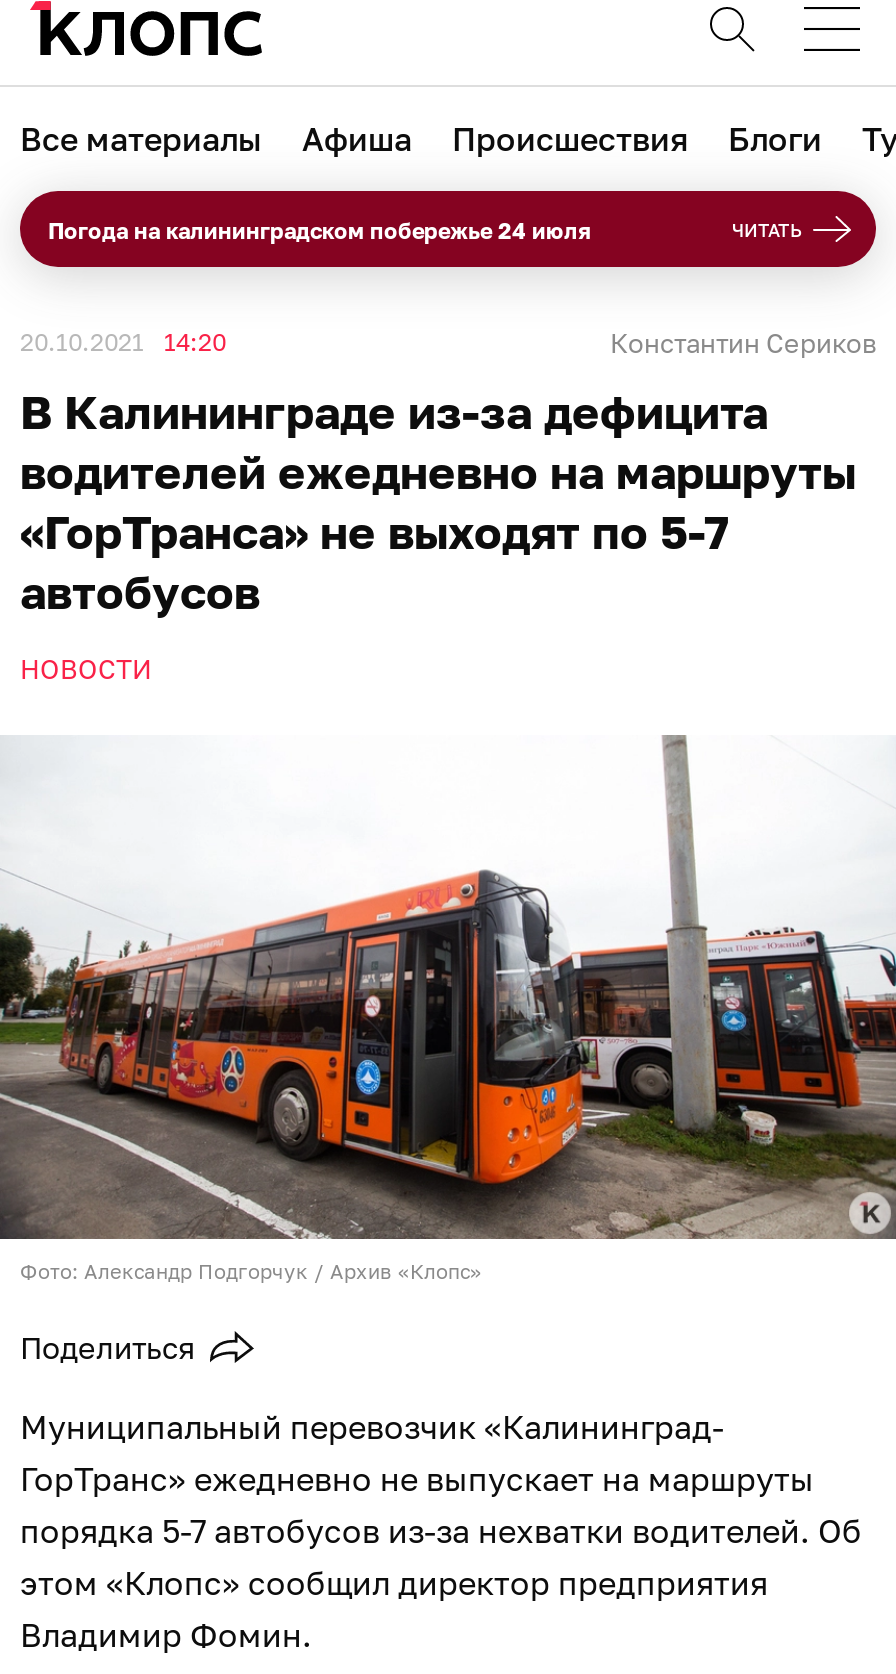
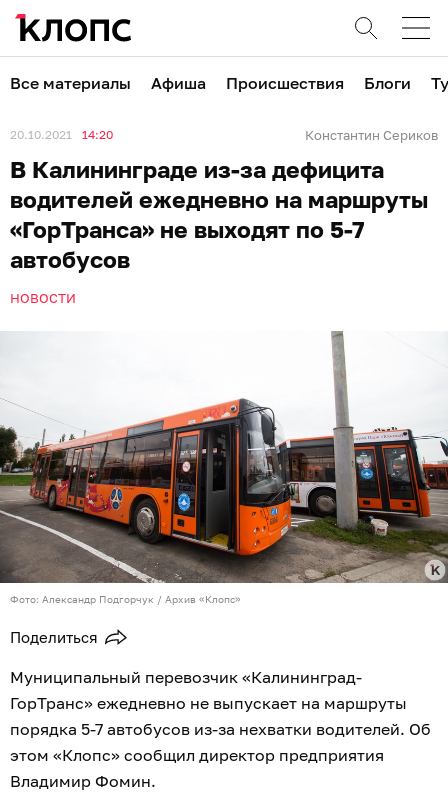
- Погода на калининградском побережье 24 июля
- ЧИТАТЬ
